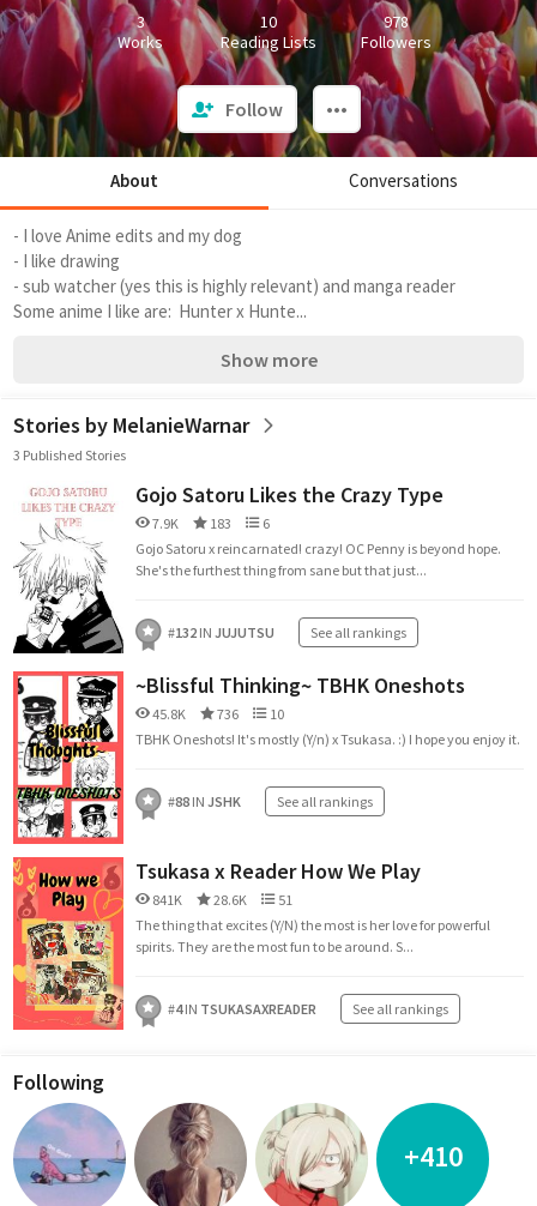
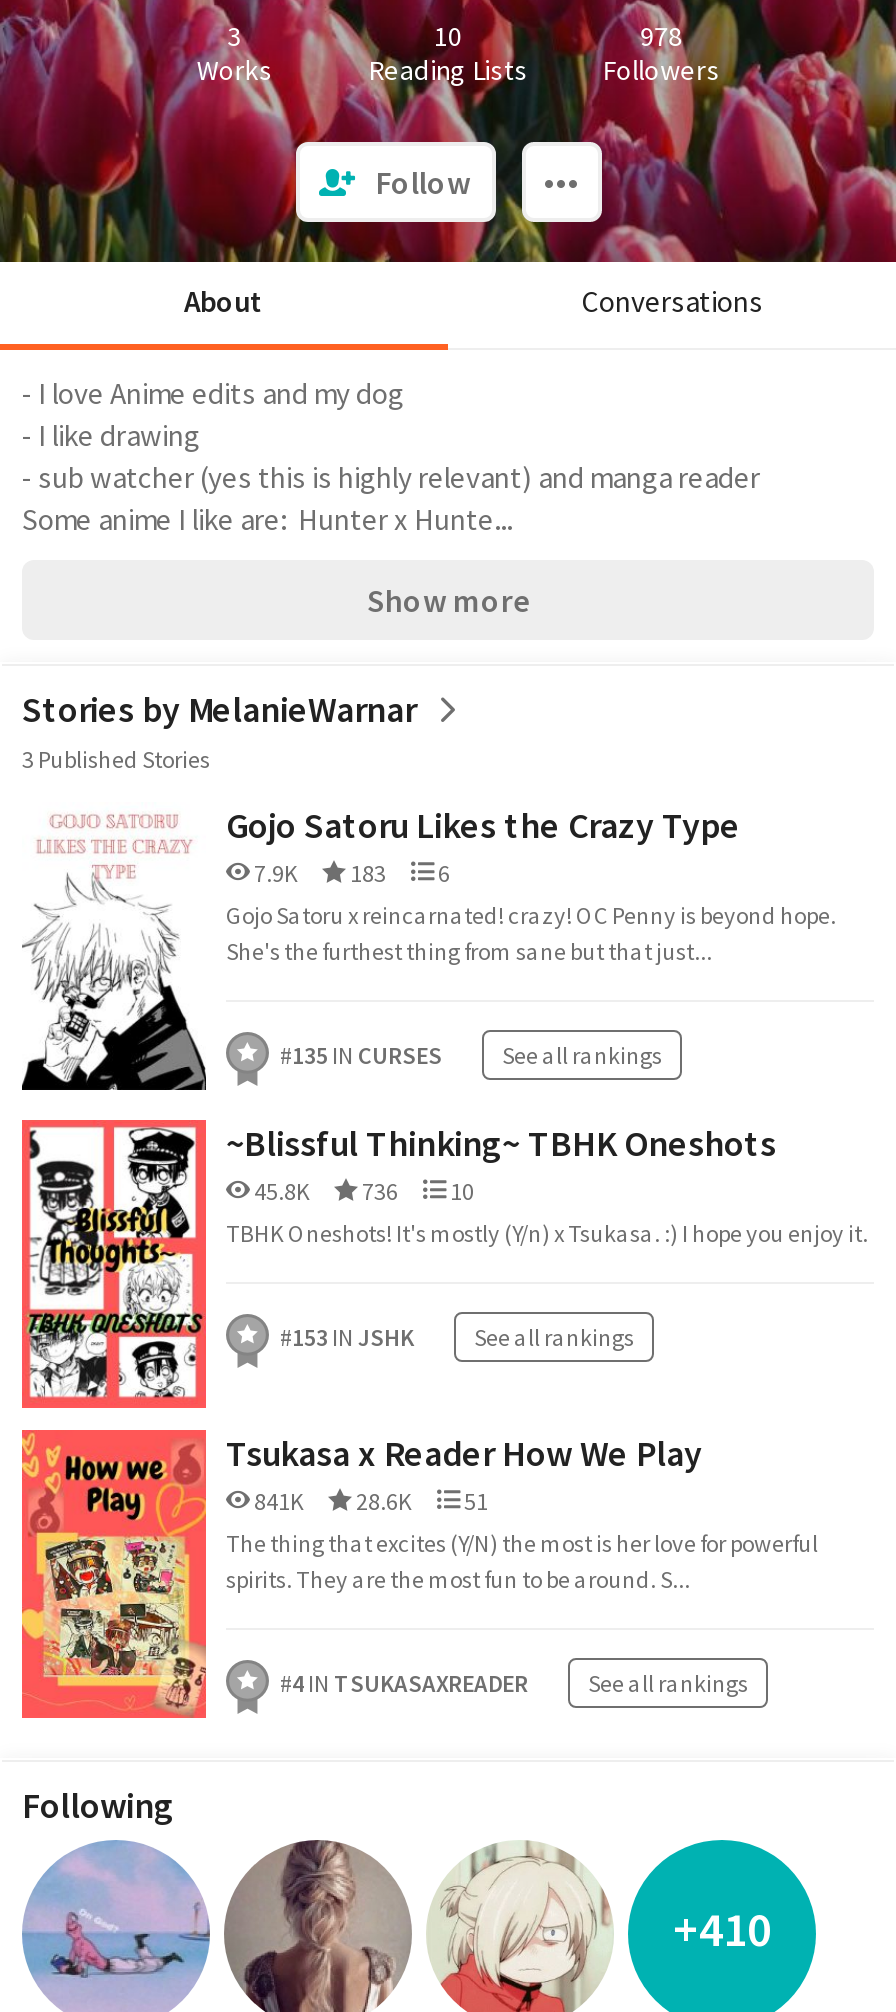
- #132 IN JUJUTSU See all rankings
+ #135 IN CURSES See all rankings

- #88 IN JSHK See all rankings
+ #153 IN JSHK See all rankings
